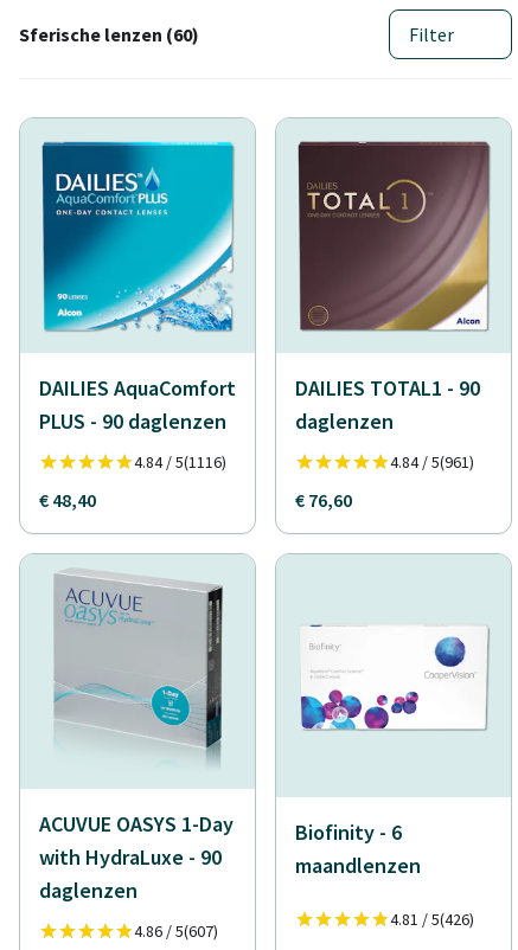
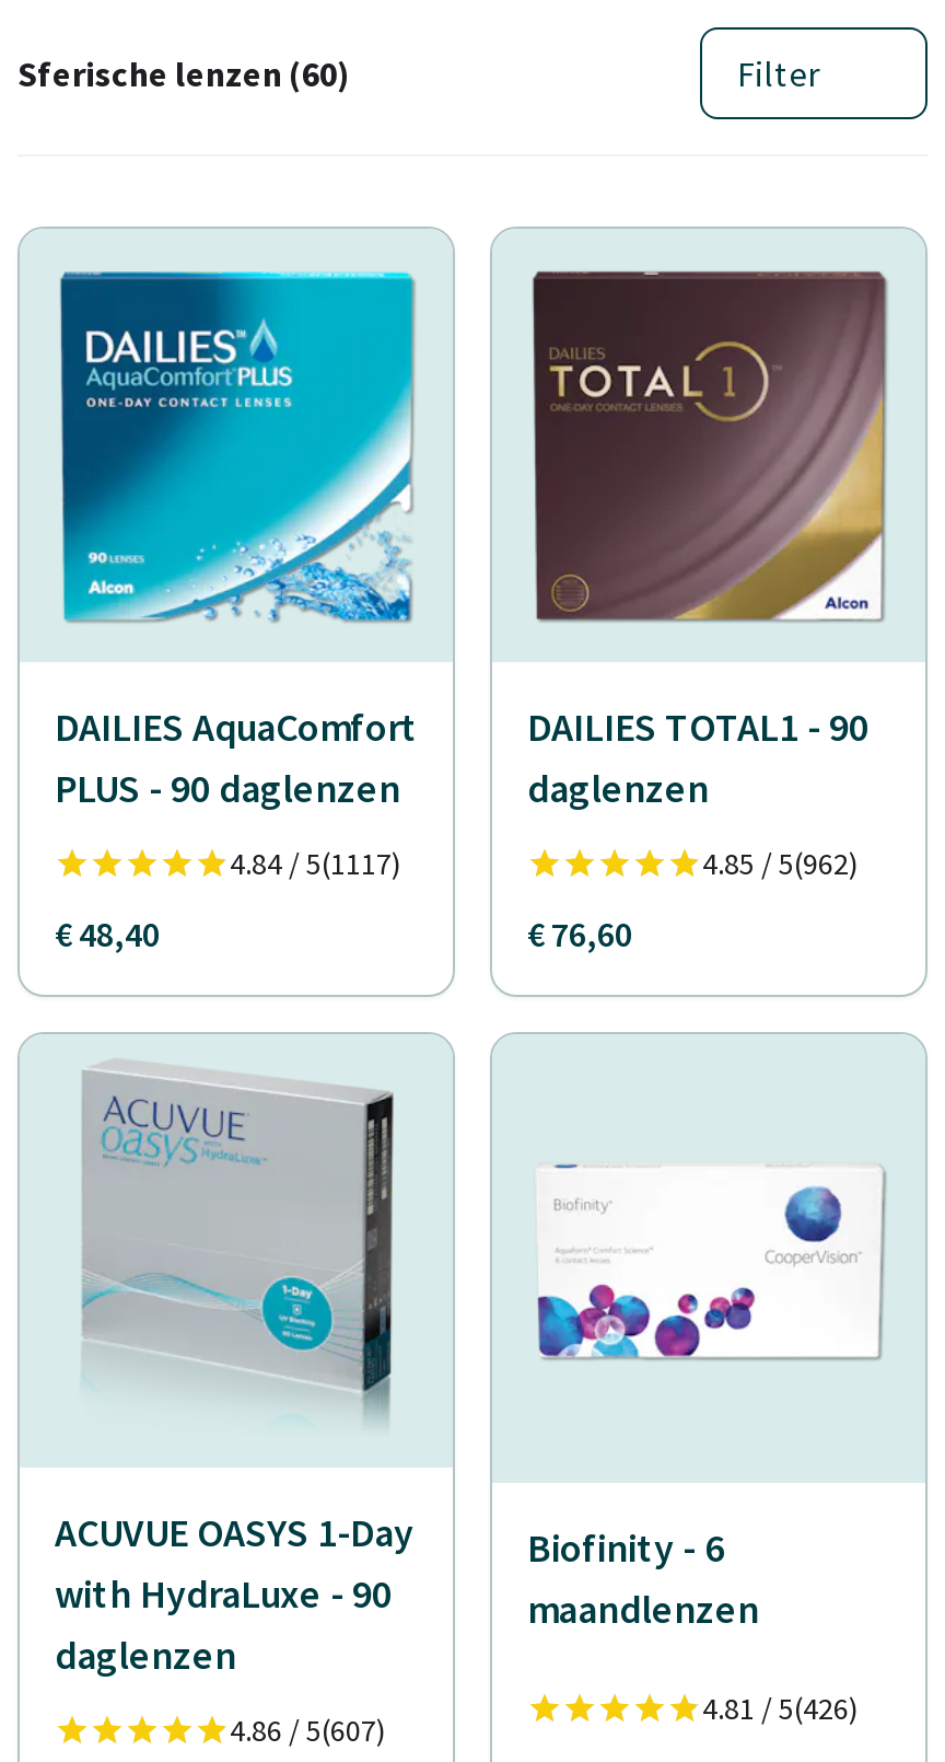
- 4.84 / 5(1116)
+ 4.84 / 5(1117)

- 4.84 / 5(961)
+ 4.85 / 5(962)
